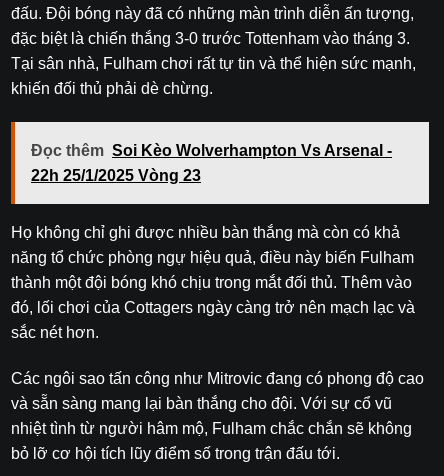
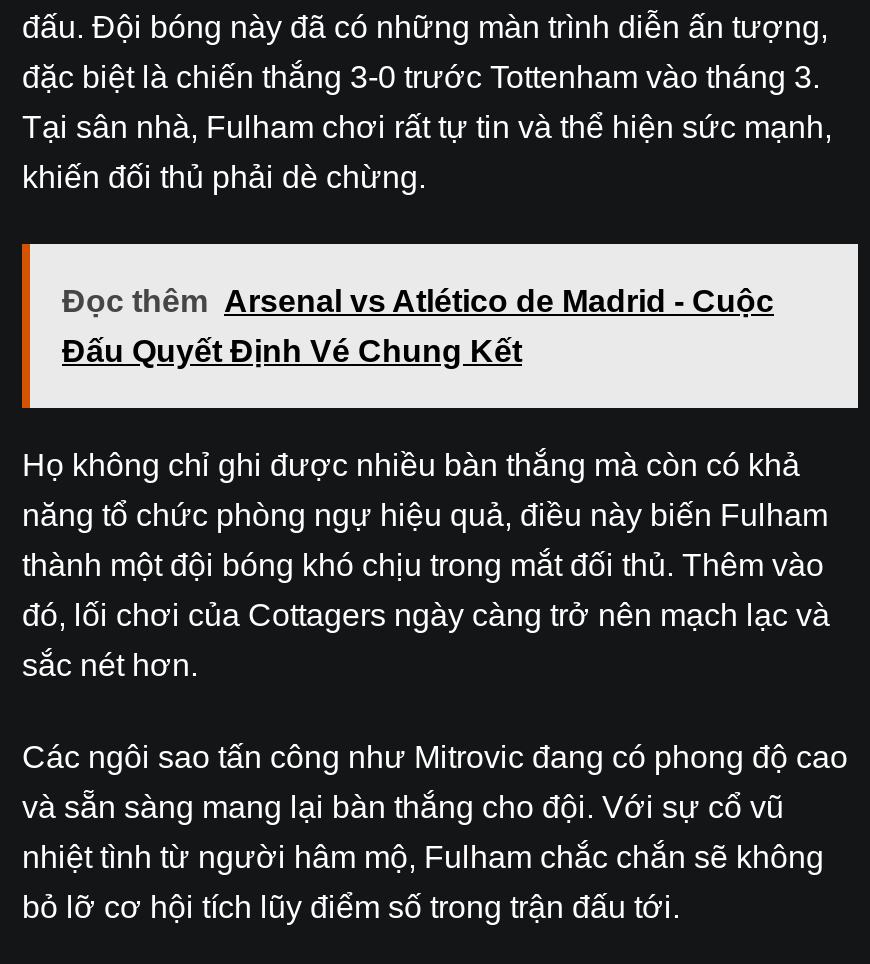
- Đọc thêm Soi Kèo Wolverhampton Vs Arsenal -
+ Đọc thêm Arsenal vs Atlético de Madrid - Cuộc

- 22h 25/1/2025 Vòng 23
+ Đấu Quyết Định Vé Chung Kết
